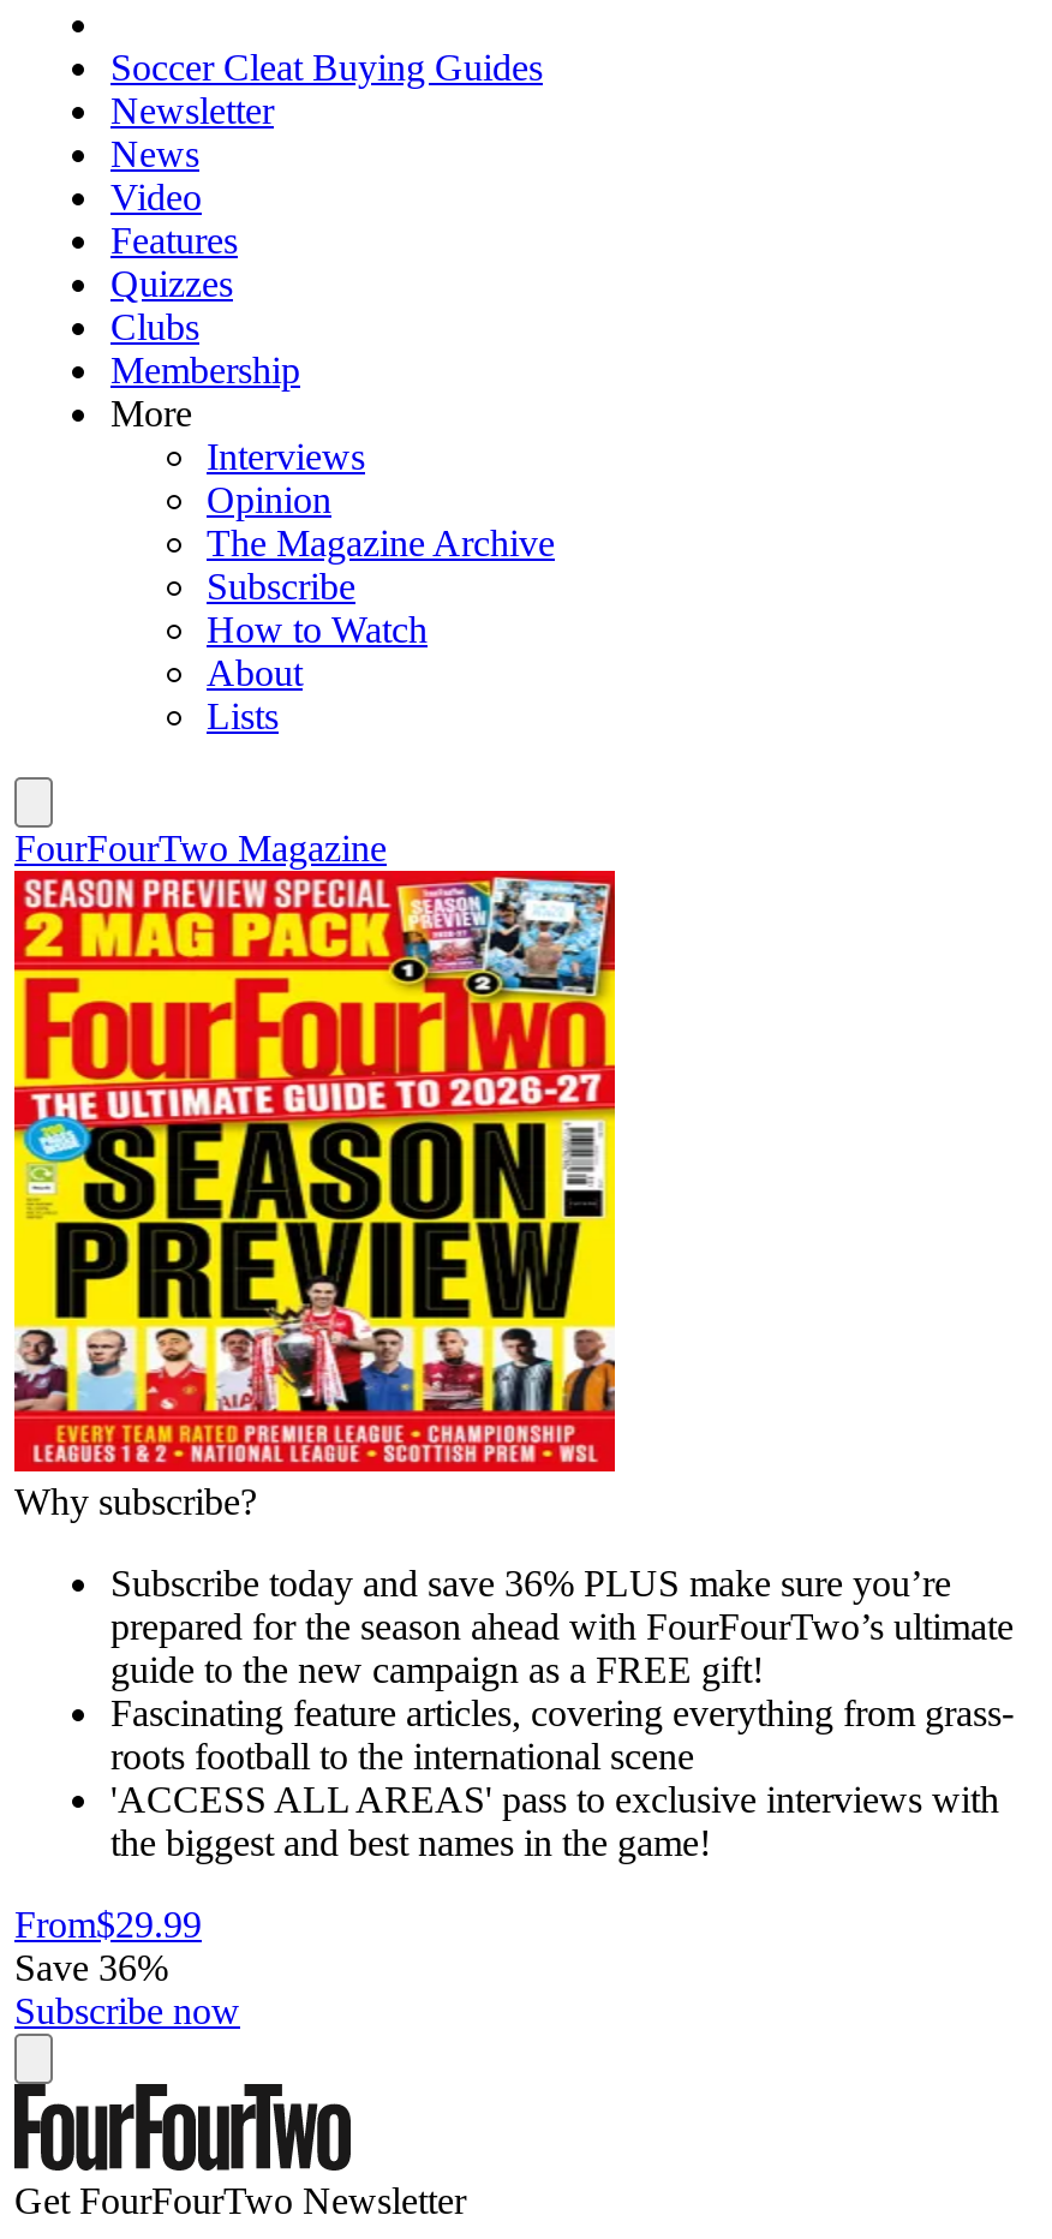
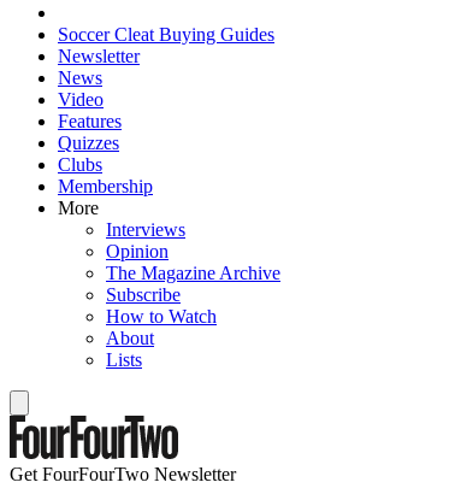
- FourFourTwo Magazine

- [image]
- Why subscribe?
- Subscribe today and save 36% PLUS make sure you’re
- prepared for the season ahead with FourFourTwo’s ultimate
- guide to the new campaign as a FREE gift!
- Fascinating feature articles, covering everything from grass-
- roots football to the international scene
- 'ACCESS ALL AREAS' pass to exclusive interviews with
- the biggest and best names in the game!
- From$29.99
- Save 36%
- Subscribe now
